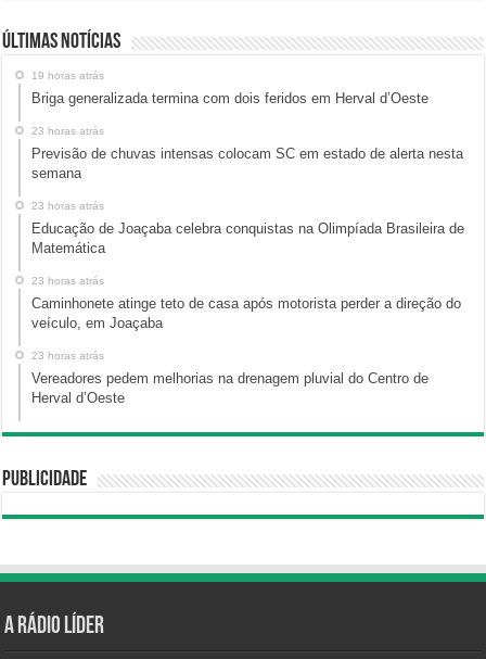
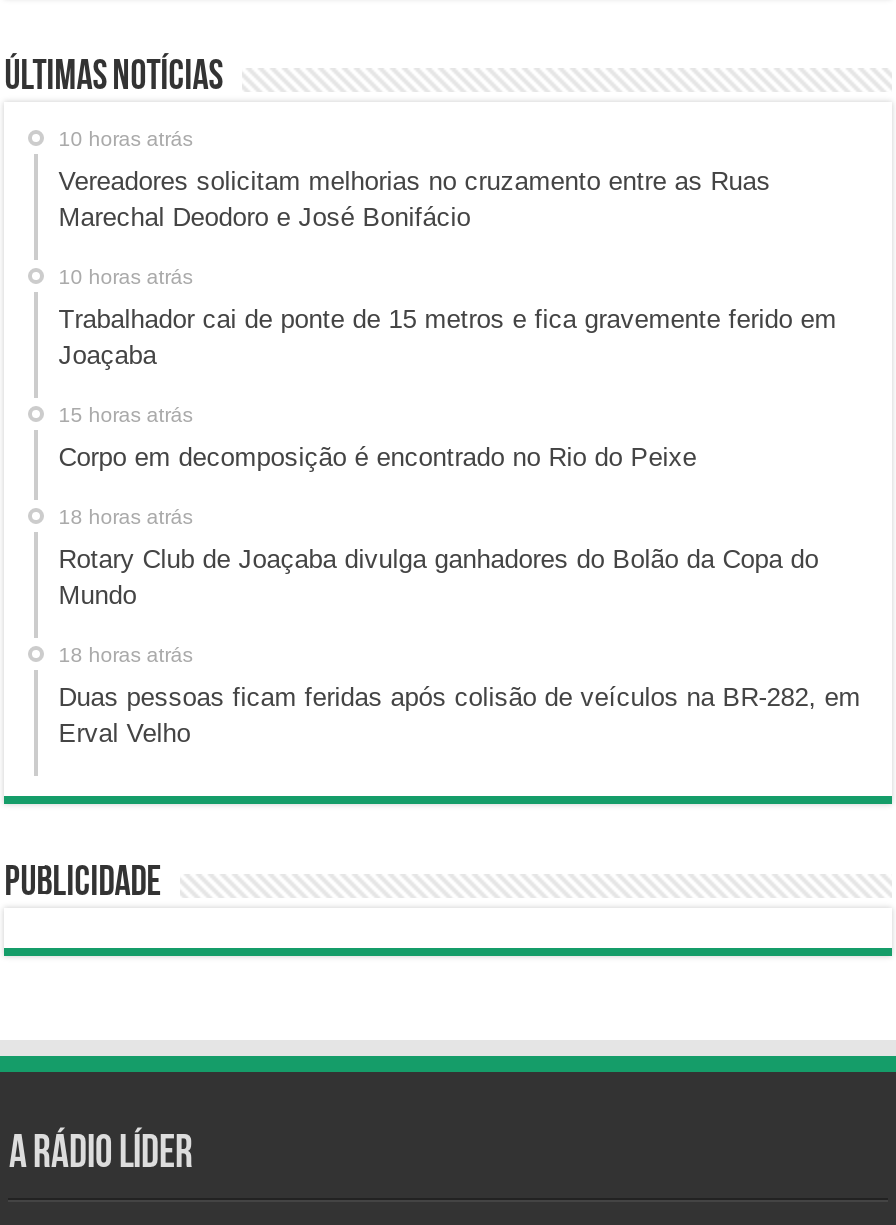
- 19 horas atrás
+ 10 horas atrás

- Briga generalizada termina com dois feridos em Herval d’Oeste
+ Vereadores solicitam melhorias no cruzamento entre as Ruas
+ Marechal Deodoro e José Bonifácio

- 23 horas atrás
+ 10 horas atrás

- Previsão de chuvas intensas colocam SC em estado de alerta nesta
- semana
+ Trabalhador cai de ponte de 15 metros e fica gravemente ferido em
+ Joaçaba

- 23 horas atrás
+ 15 horas atrás

- Educação de Joaçaba celebra conquistas na Olimpíada Brasileira de
- Matemática
+ Corpo em decomposição é encontrado no Rio do Peixe

- 23 horas atrás
+ 18 horas atrás

- Caminhonete atinge teto de casa após motorista perder a direção do
- veículo, em Joaçaba
+ Rotary Club de Joaçaba divulga ganhadores do Bolão da Copa do
+ Mundo

- 23 horas atrás
+ 18 horas atrás

- Vereadores pedem melhorias na drenagem pluvial do Centro de
- Herval d’Oeste
+ Duas pessoas ficam feridas após colisão de veículos na BR-282, em
+ Erval Velho
